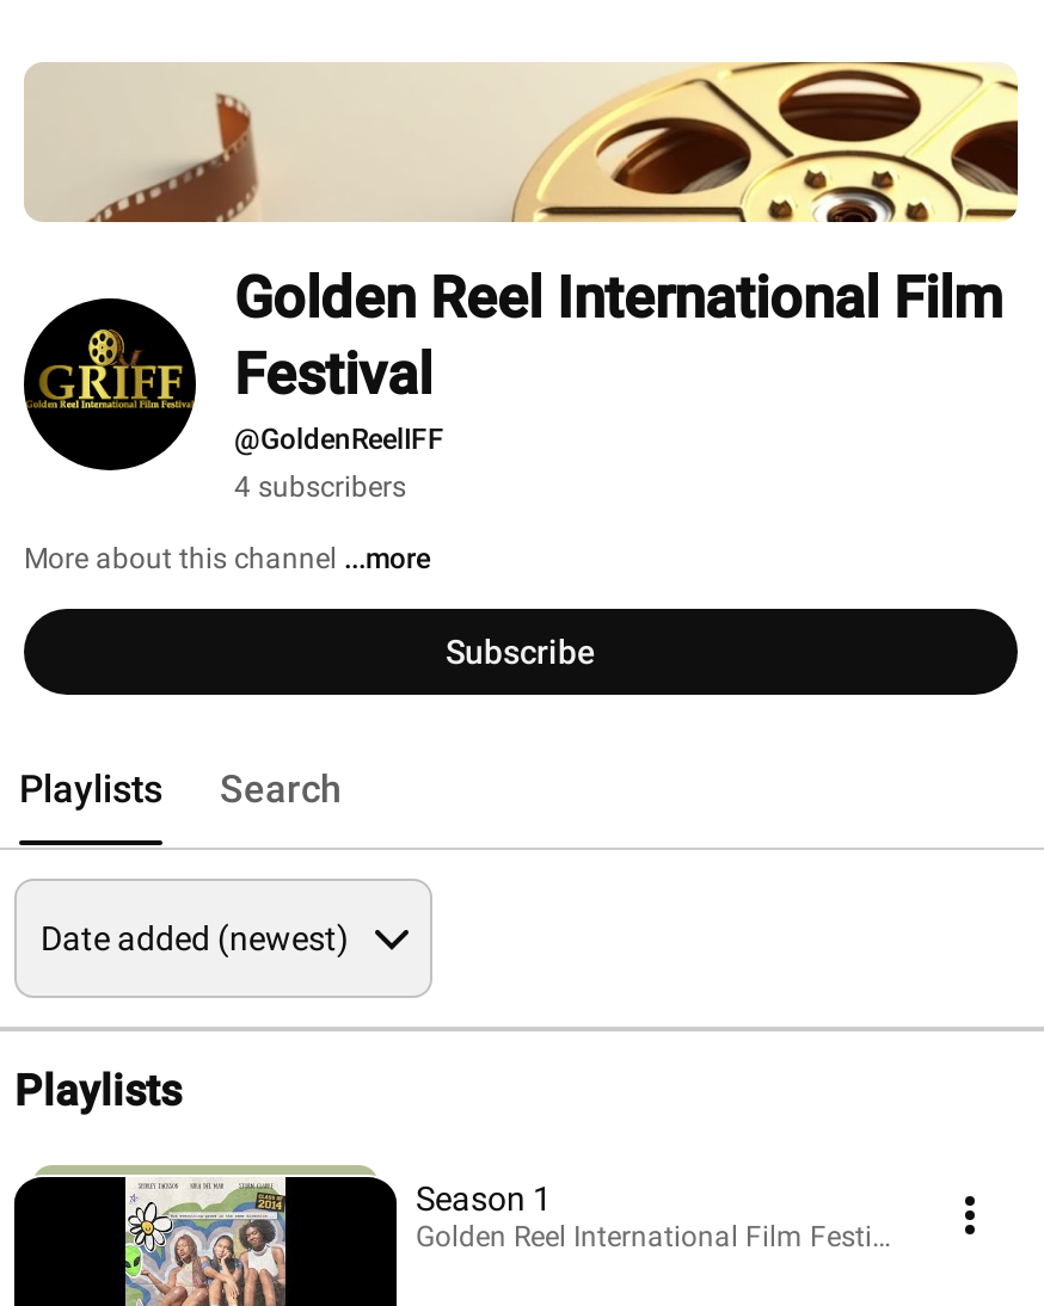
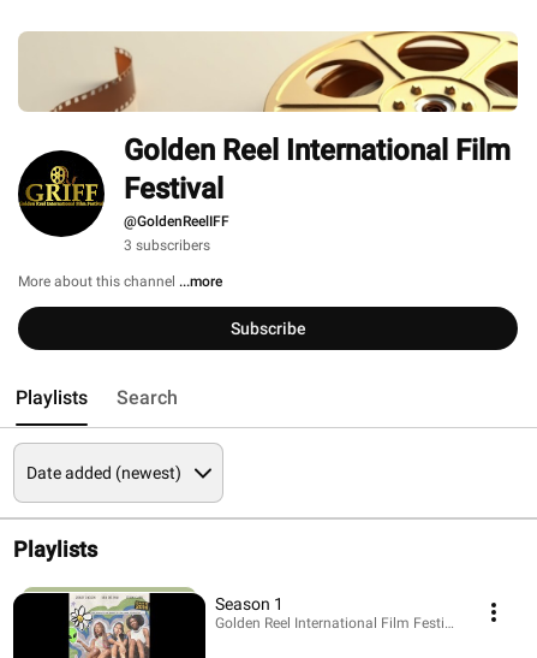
- 4 subscribers
+ 3 subscribers
